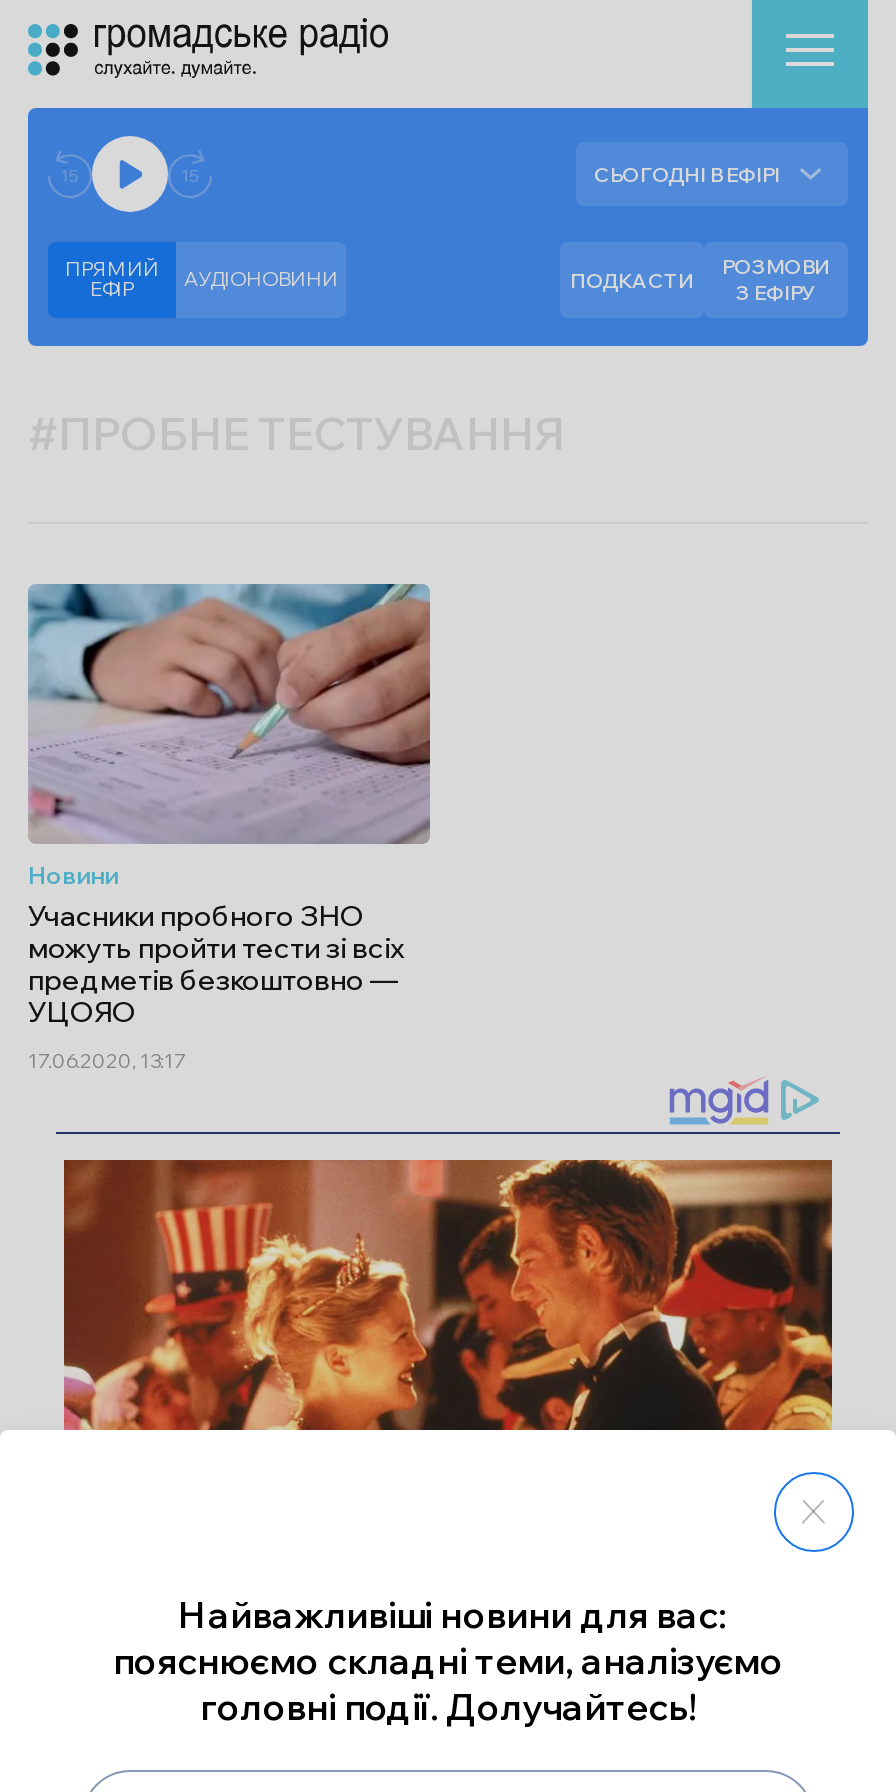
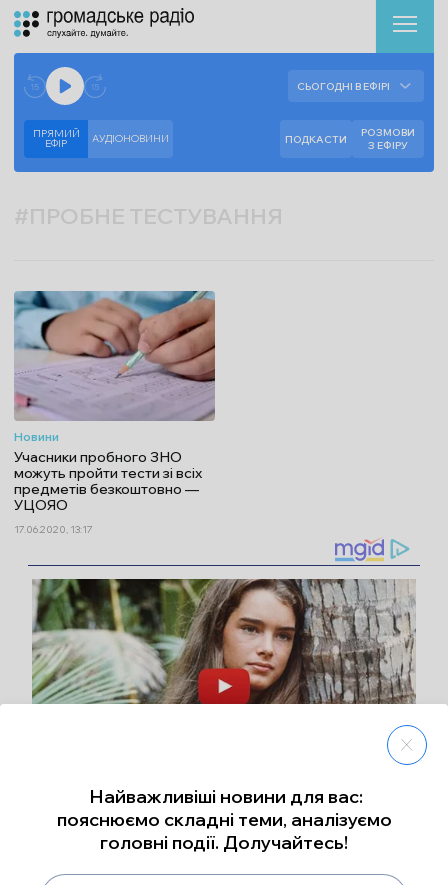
- [image]
+ [image]
